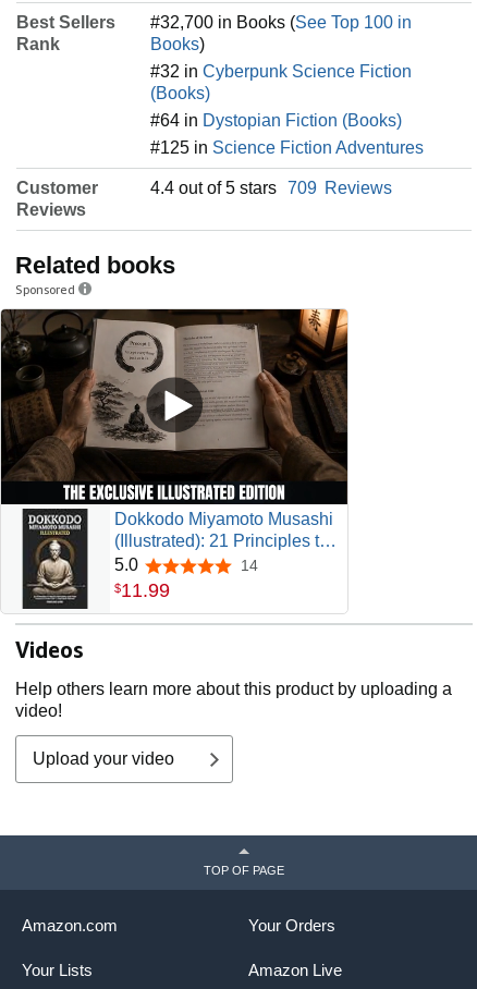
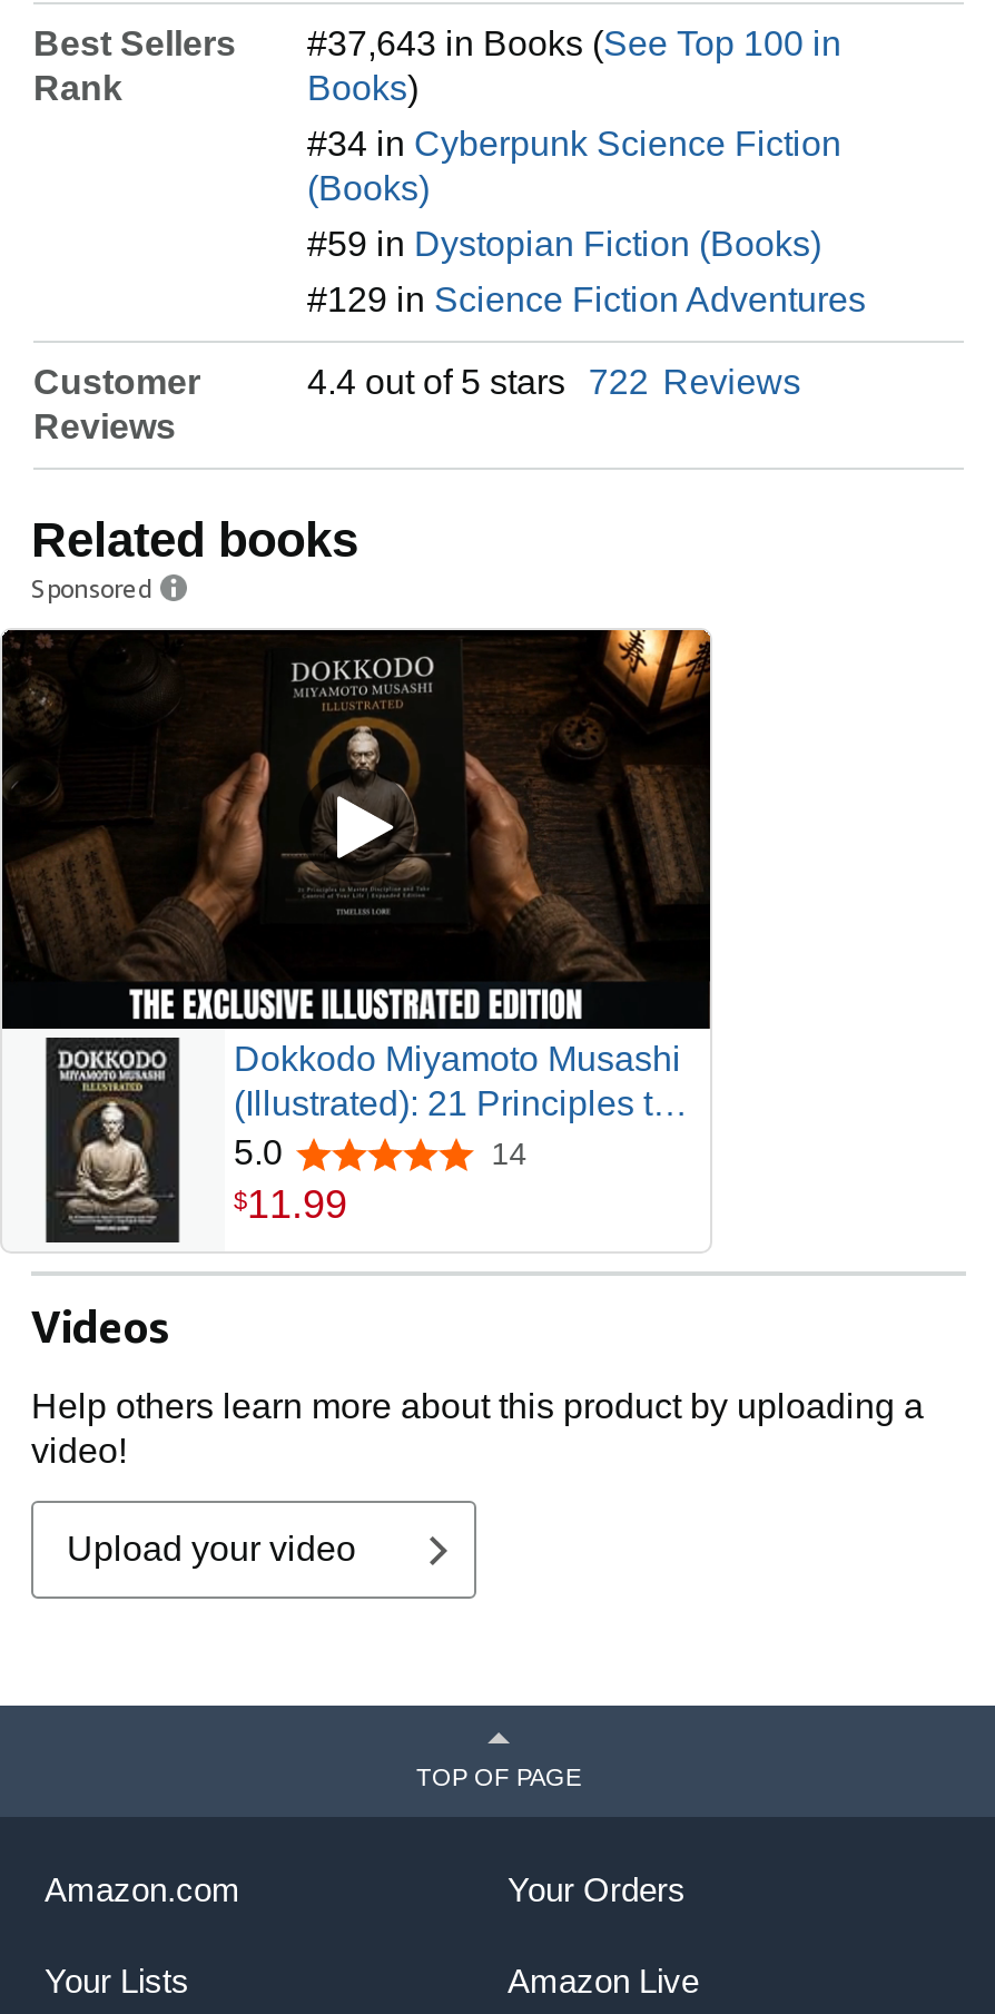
- #32,700 in Books (See Top 100 in
+ #37,643 in Books (See Top 100 in

- #32 in Cyberpunk Science Fiction
+ #34 in Cyberpunk Science Fiction

- #64 in Dystopian Fiction (Books)
+ #59 in Dystopian Fiction (Books)

- #125 in Science Fiction Adventures
+ #129 in Science Fiction Adventures

- 4.4 out of 5 stars 709 Reviews
+ 4.4 out of 5 stars 722 Reviews

- [image]
+ [image]
